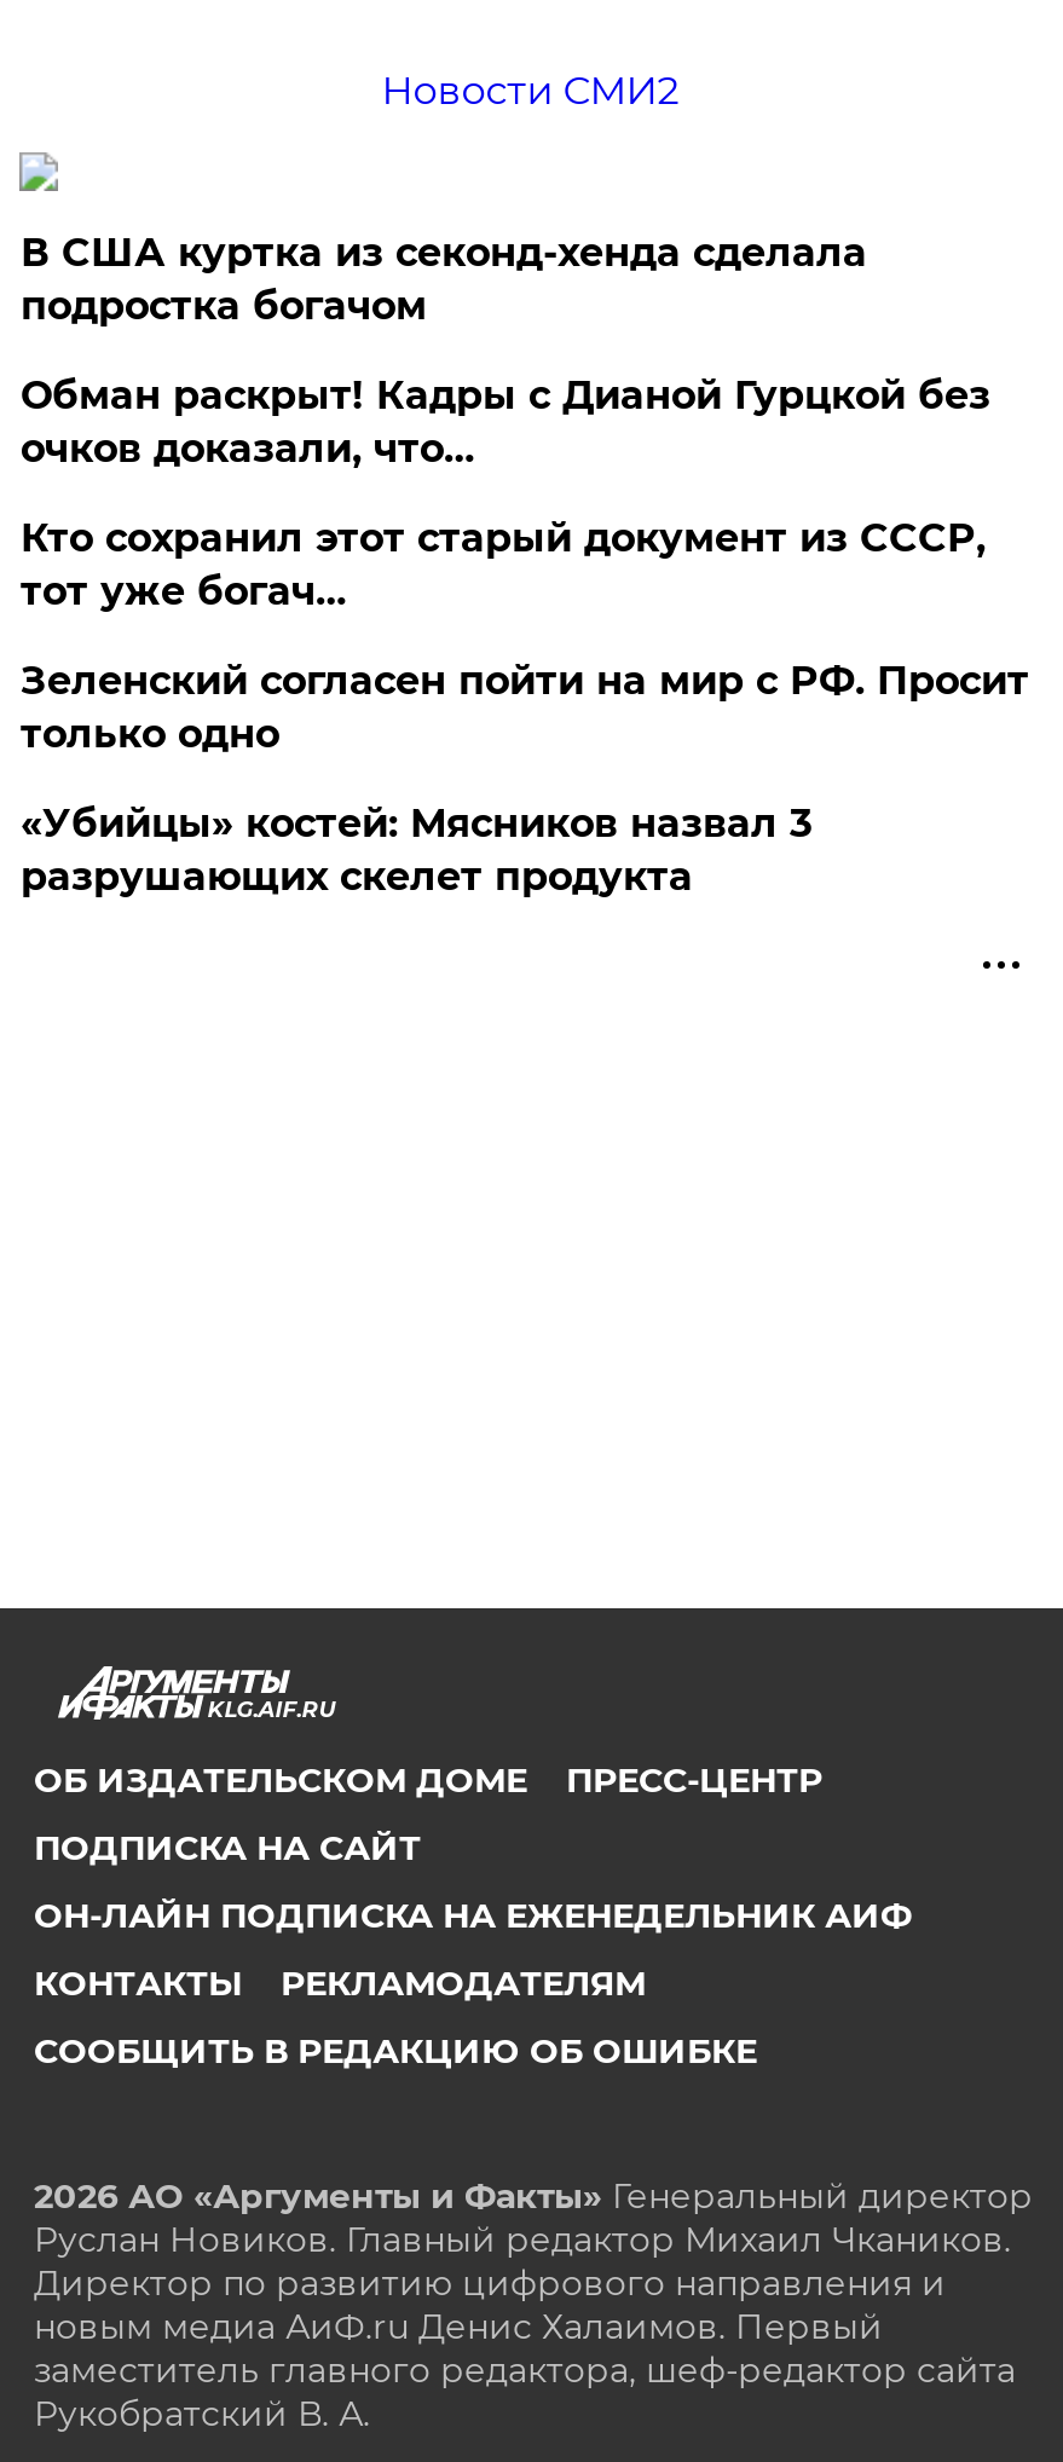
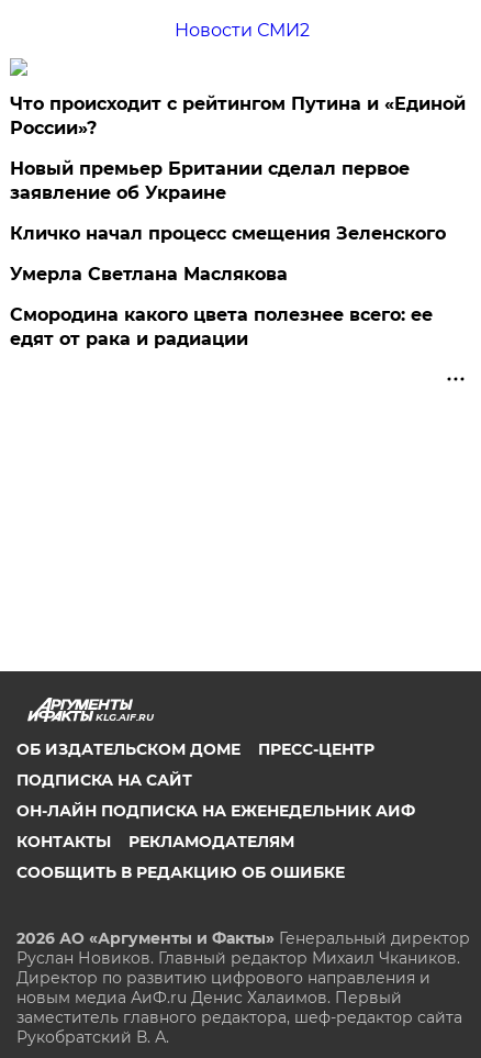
- В США куртка из секонд-хенда сделала
- подростка богачом
+ Что происходит с рейтингом Путина и «Единой
+ России»?

- Обман раскрыт! Кадры с Дианой Гурцкой без
- очков доказали, что…
+ Новый премьер Британии сделал первое
+ заявление об Украине

- Кто сохранил этот старый документ из СССР,
- тот уже богач…
+ Кличко начал процесс смещения Зеленского

- Зеленский согласен пойти на мир с РФ. Просит
- только одно
+ Умерла Светлана Маслякова

- «Убийцы» костей: Мясников назвал 3
- разрушающих скелет продукта
+ Смородина какого цвета полезнее всего: ее
+ едят от рака и радиации
